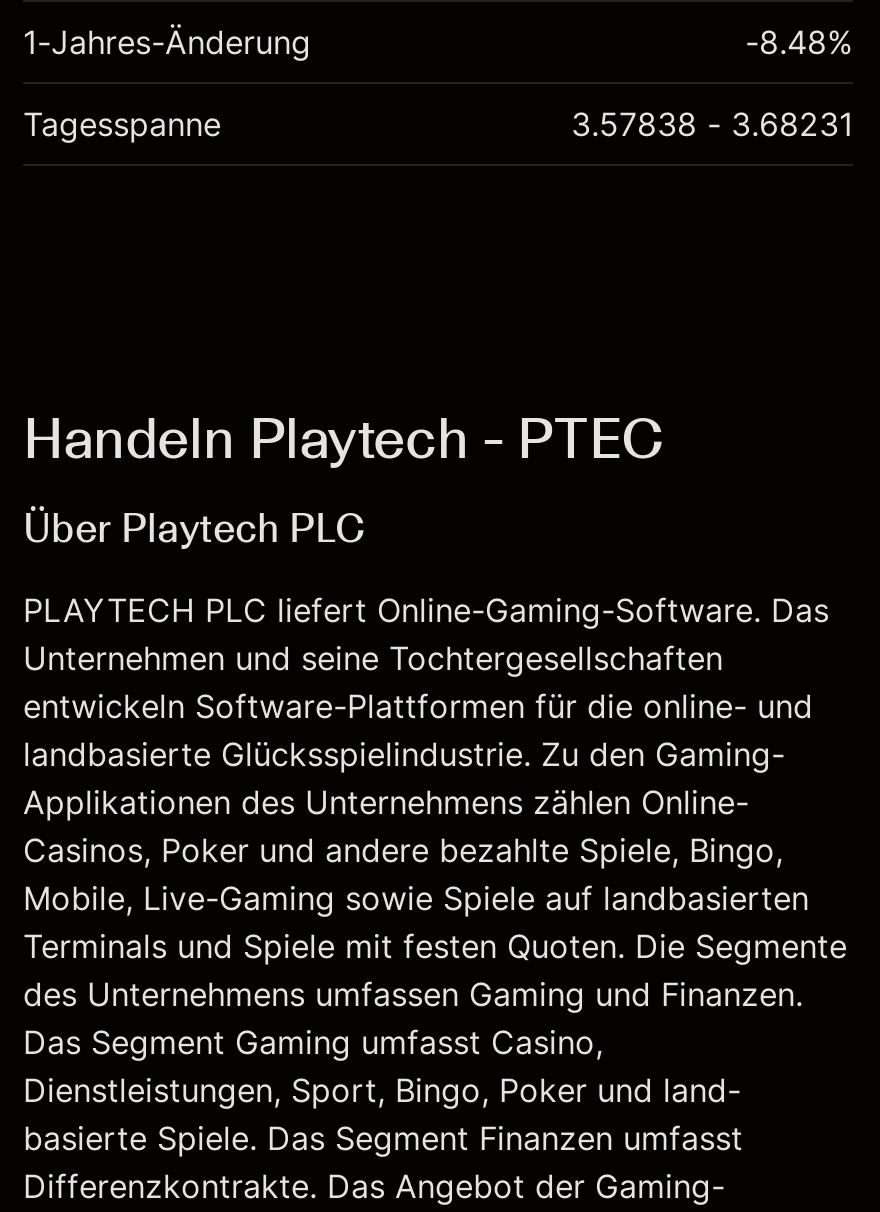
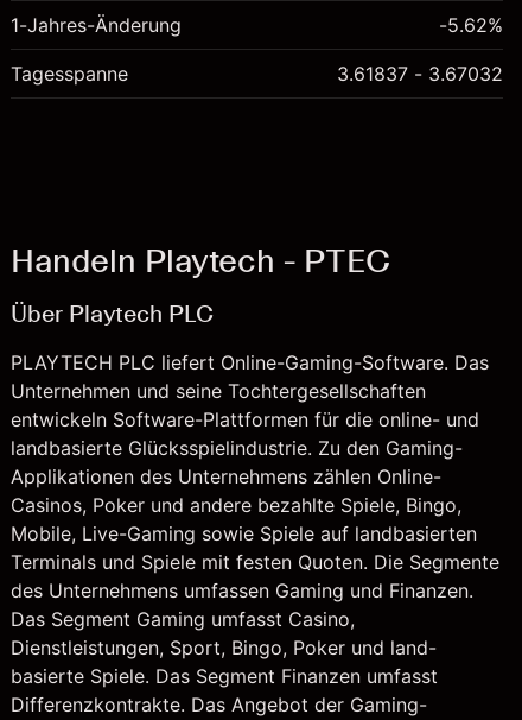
- -8.48%
+ -5.62%

- 3.57838 - 3.68231
+ 3.61837 - 3.67032
